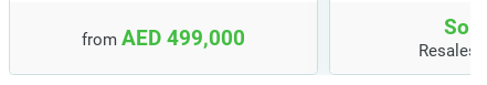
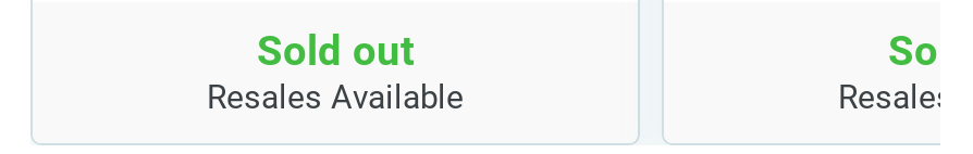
- from AED 499,000
+ Sold out
+ Resales Available
